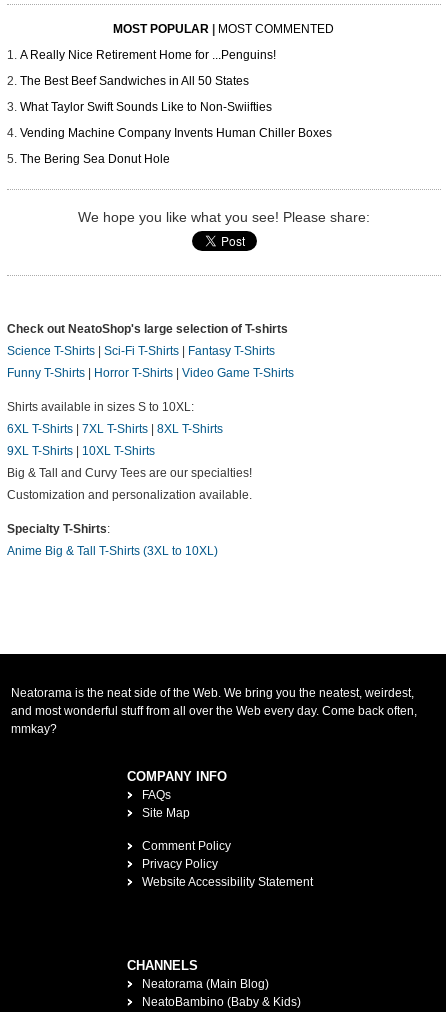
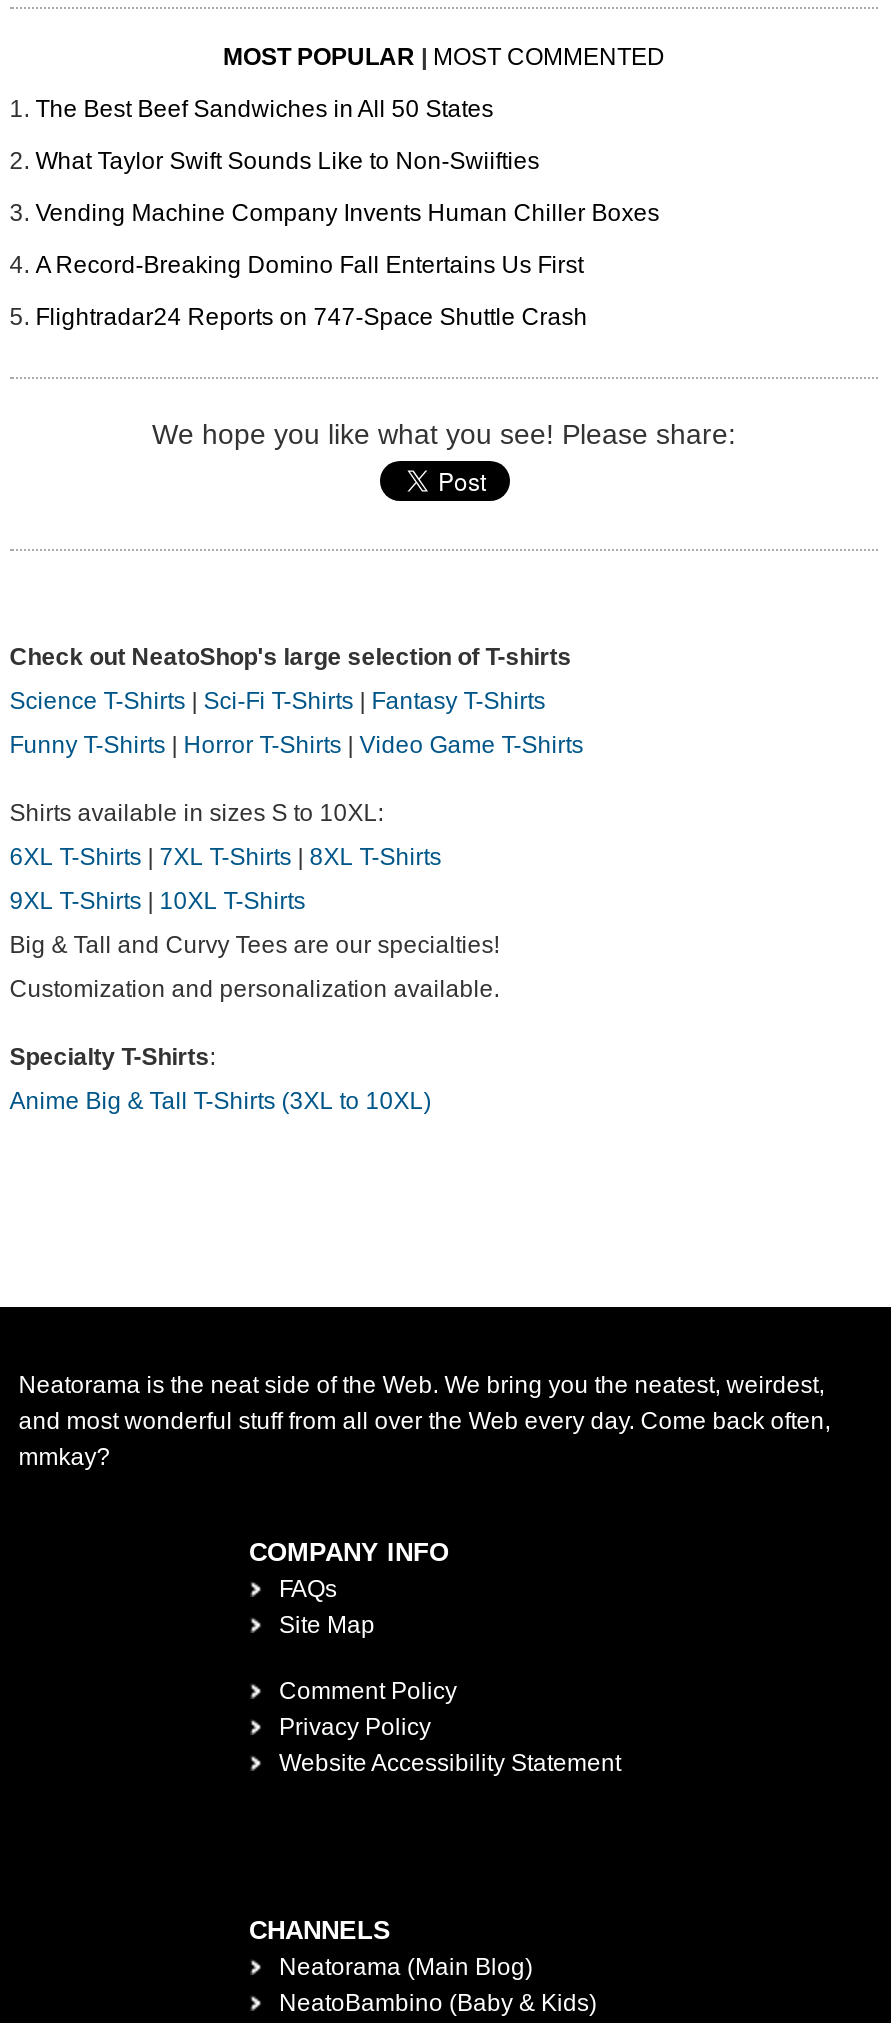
- A Really Nice Retirement Home for ...Penguins!

moved up: The Best Beef Sandwiches in All 50 States | What Taylor Swift Sounds Like to Non-Swiifties | Vending Machine Company Invents Human Chiller Boxes

- The Bering Sea Donut Hole
+ A Record-Breaking Domino Fall Entertains Us First
+ Flightradar24 Reports on 747-Space Shuttle Crash
